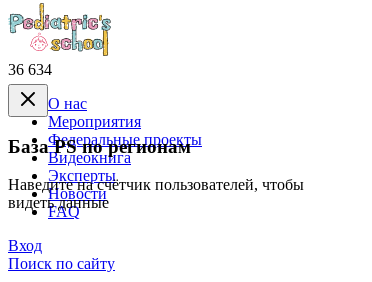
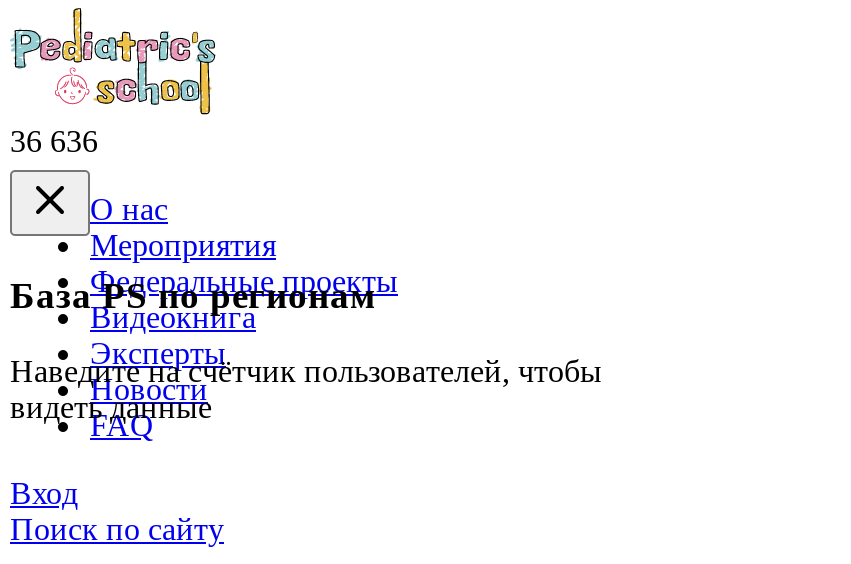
- 36 634
+ 36 636
